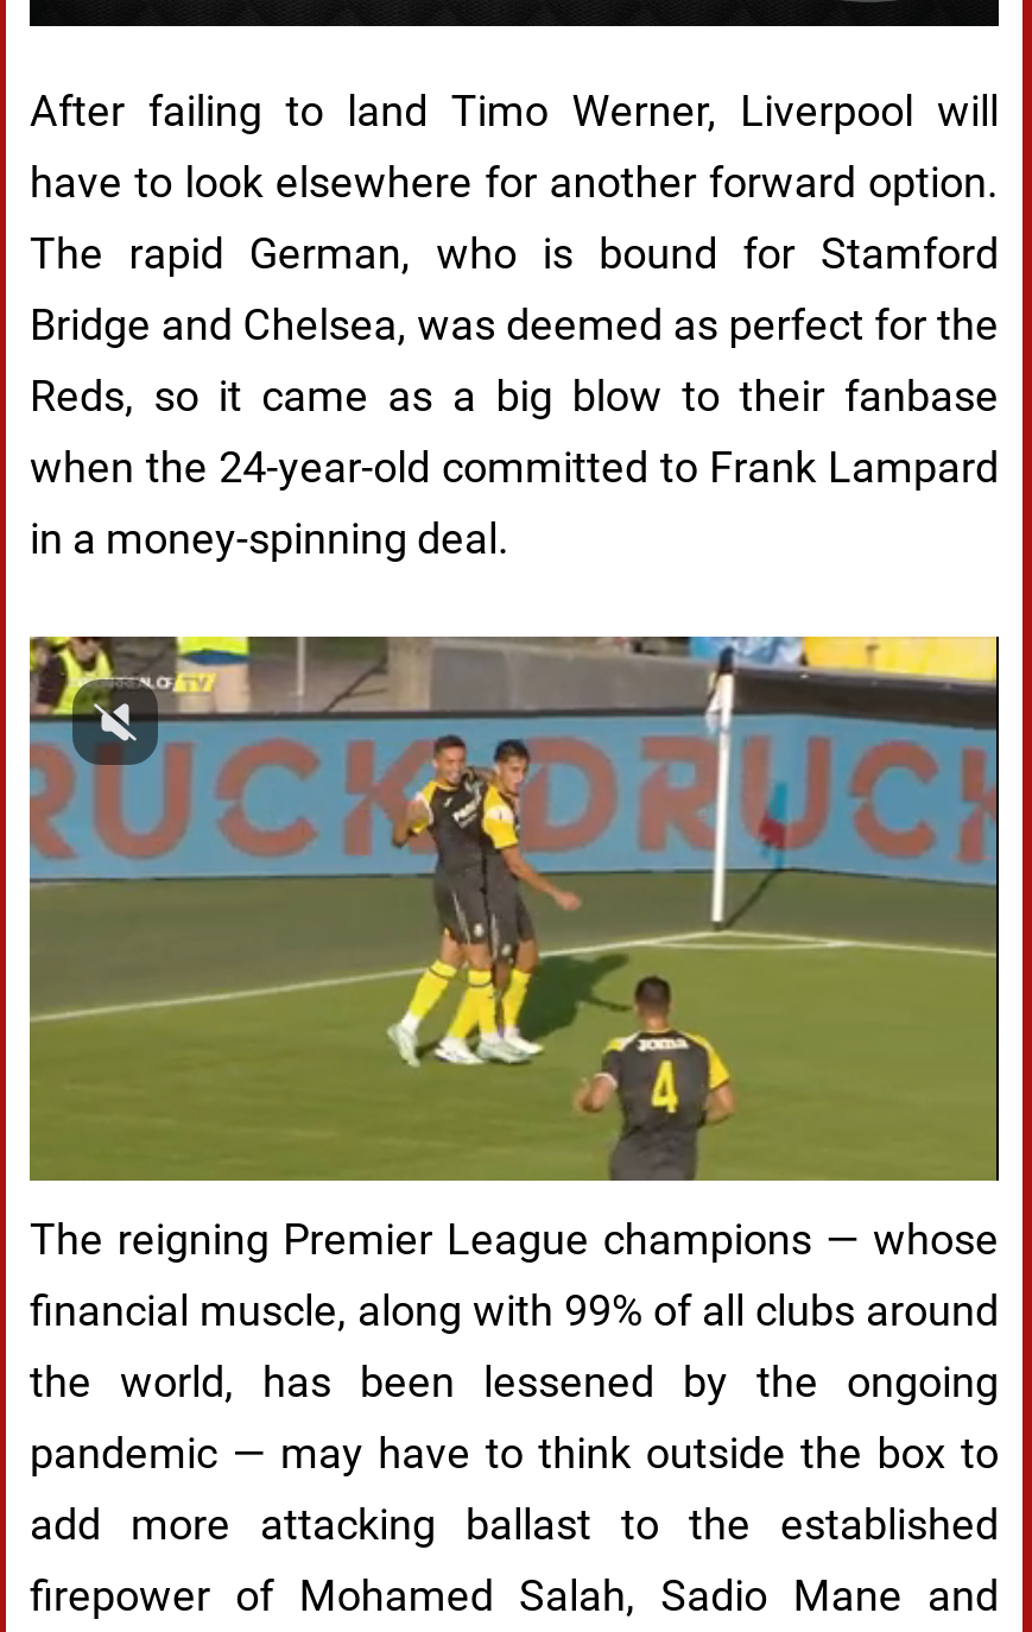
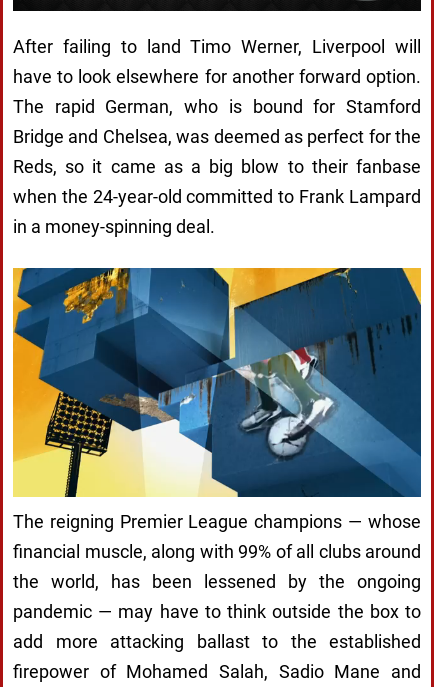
- [image]
+ [image]
